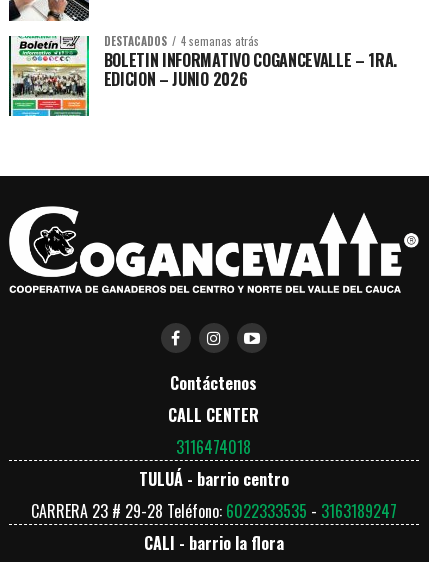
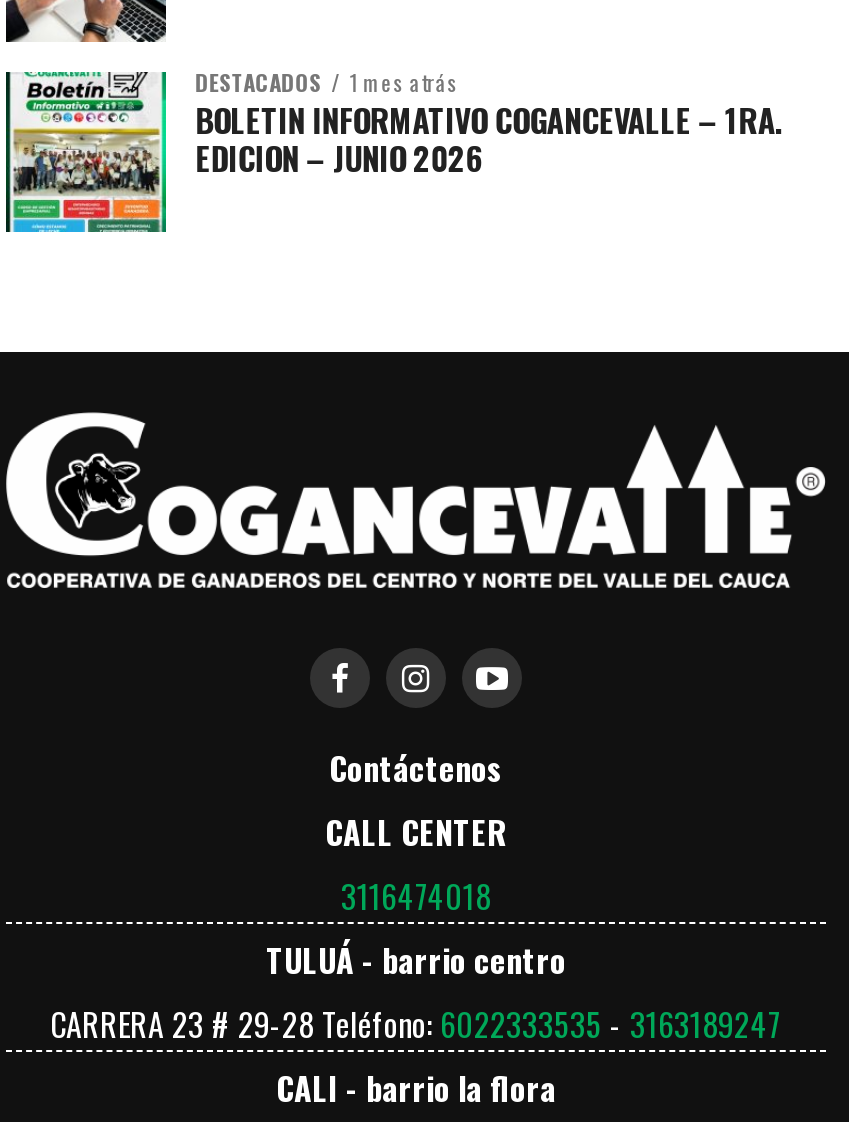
- 4 semanas atrás
+ 1 mes atrás
